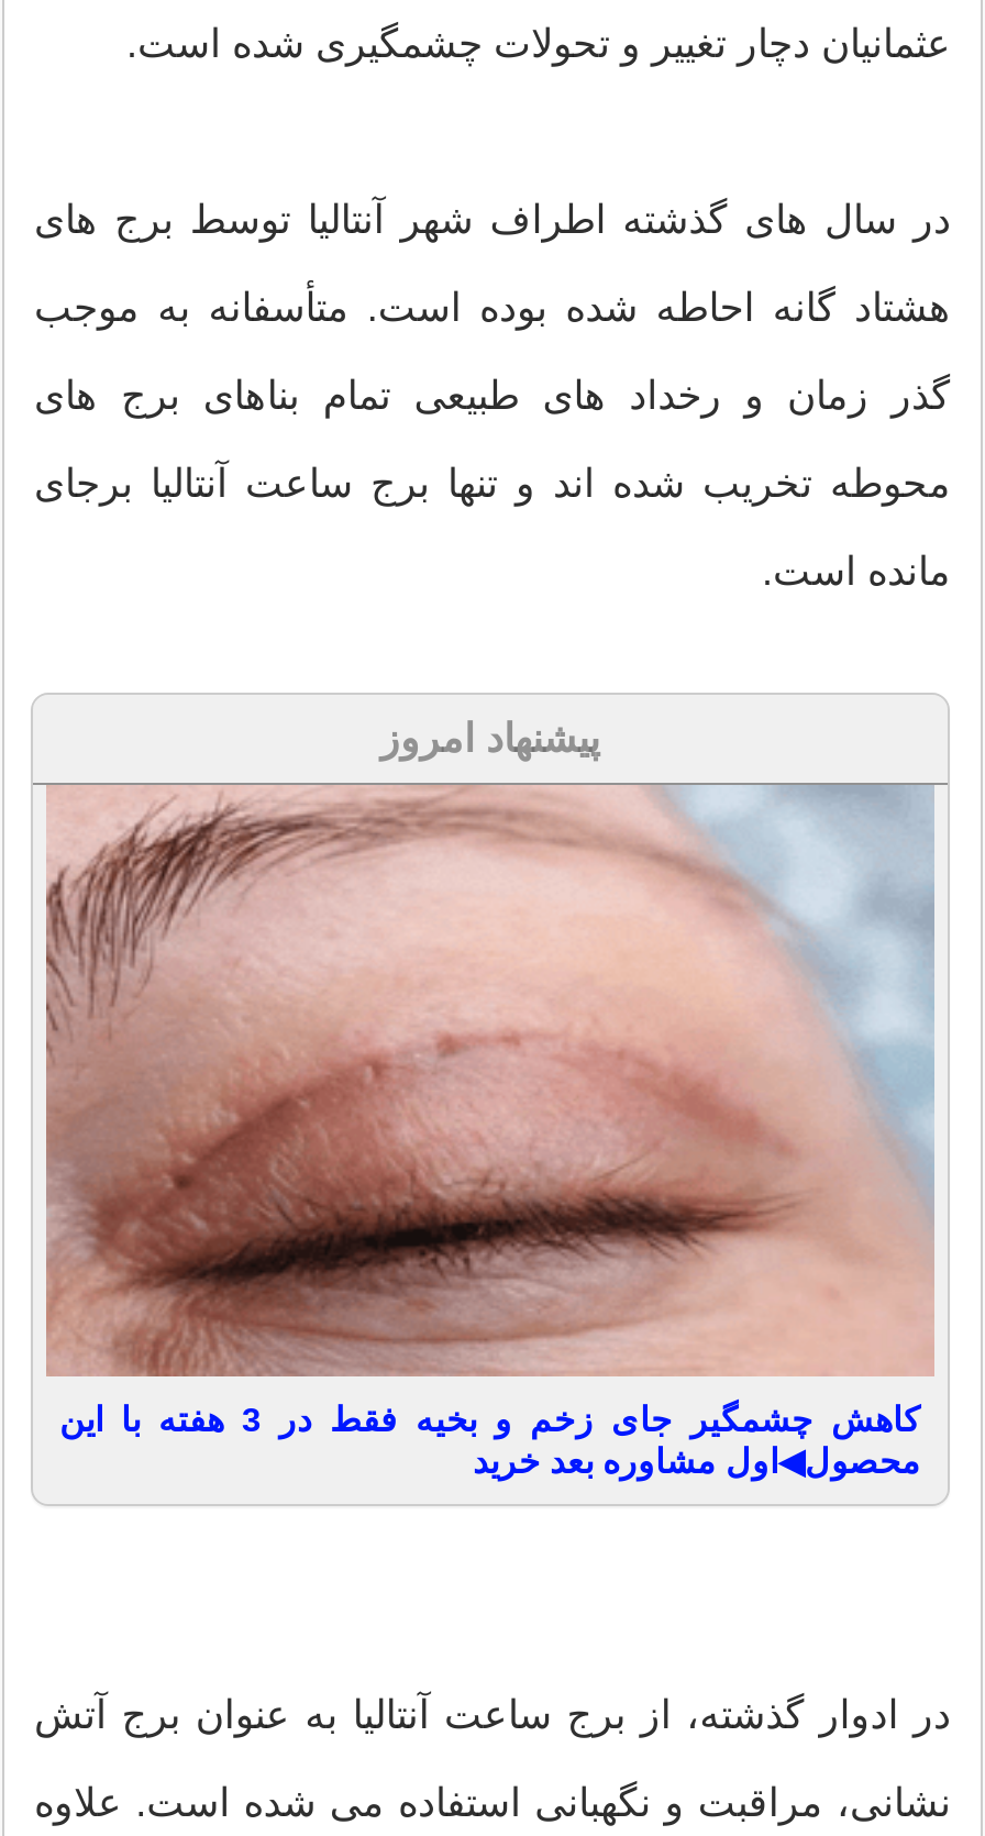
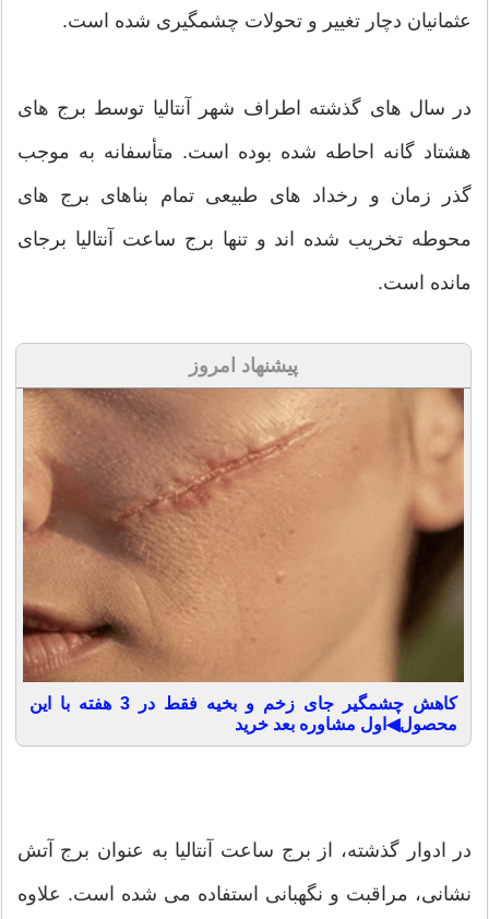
- [image]
+ [image]
